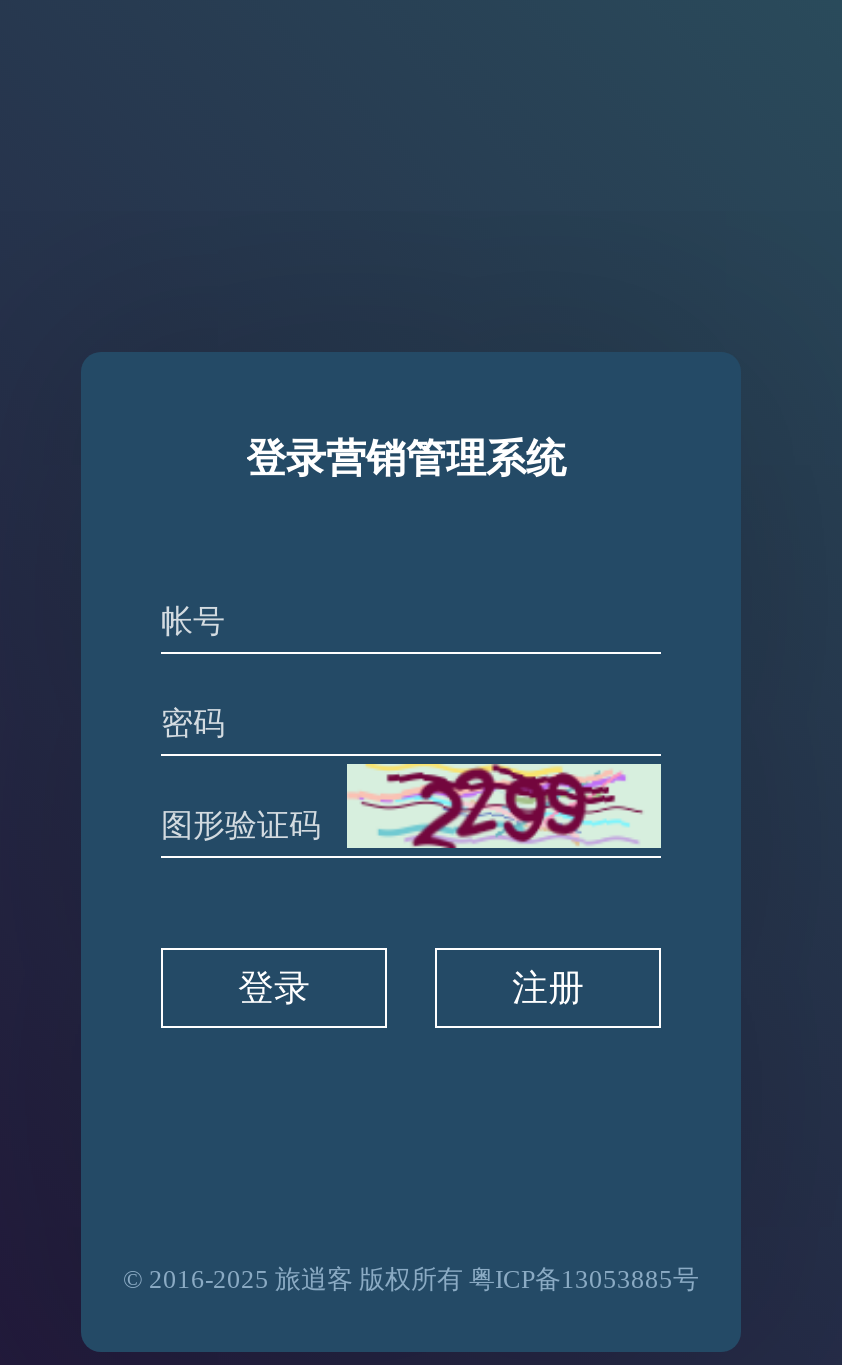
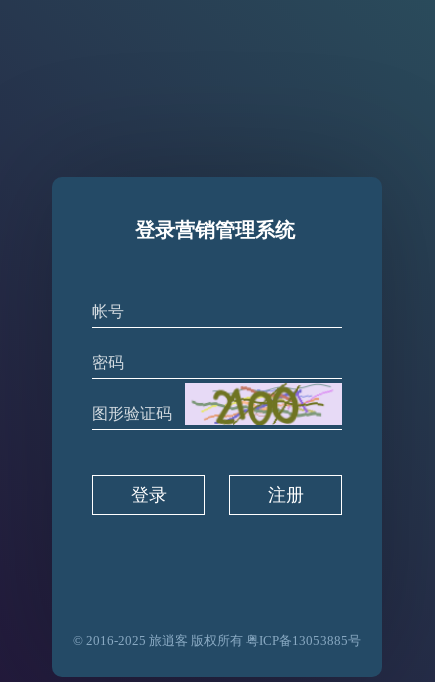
- [image]
+ [image]
